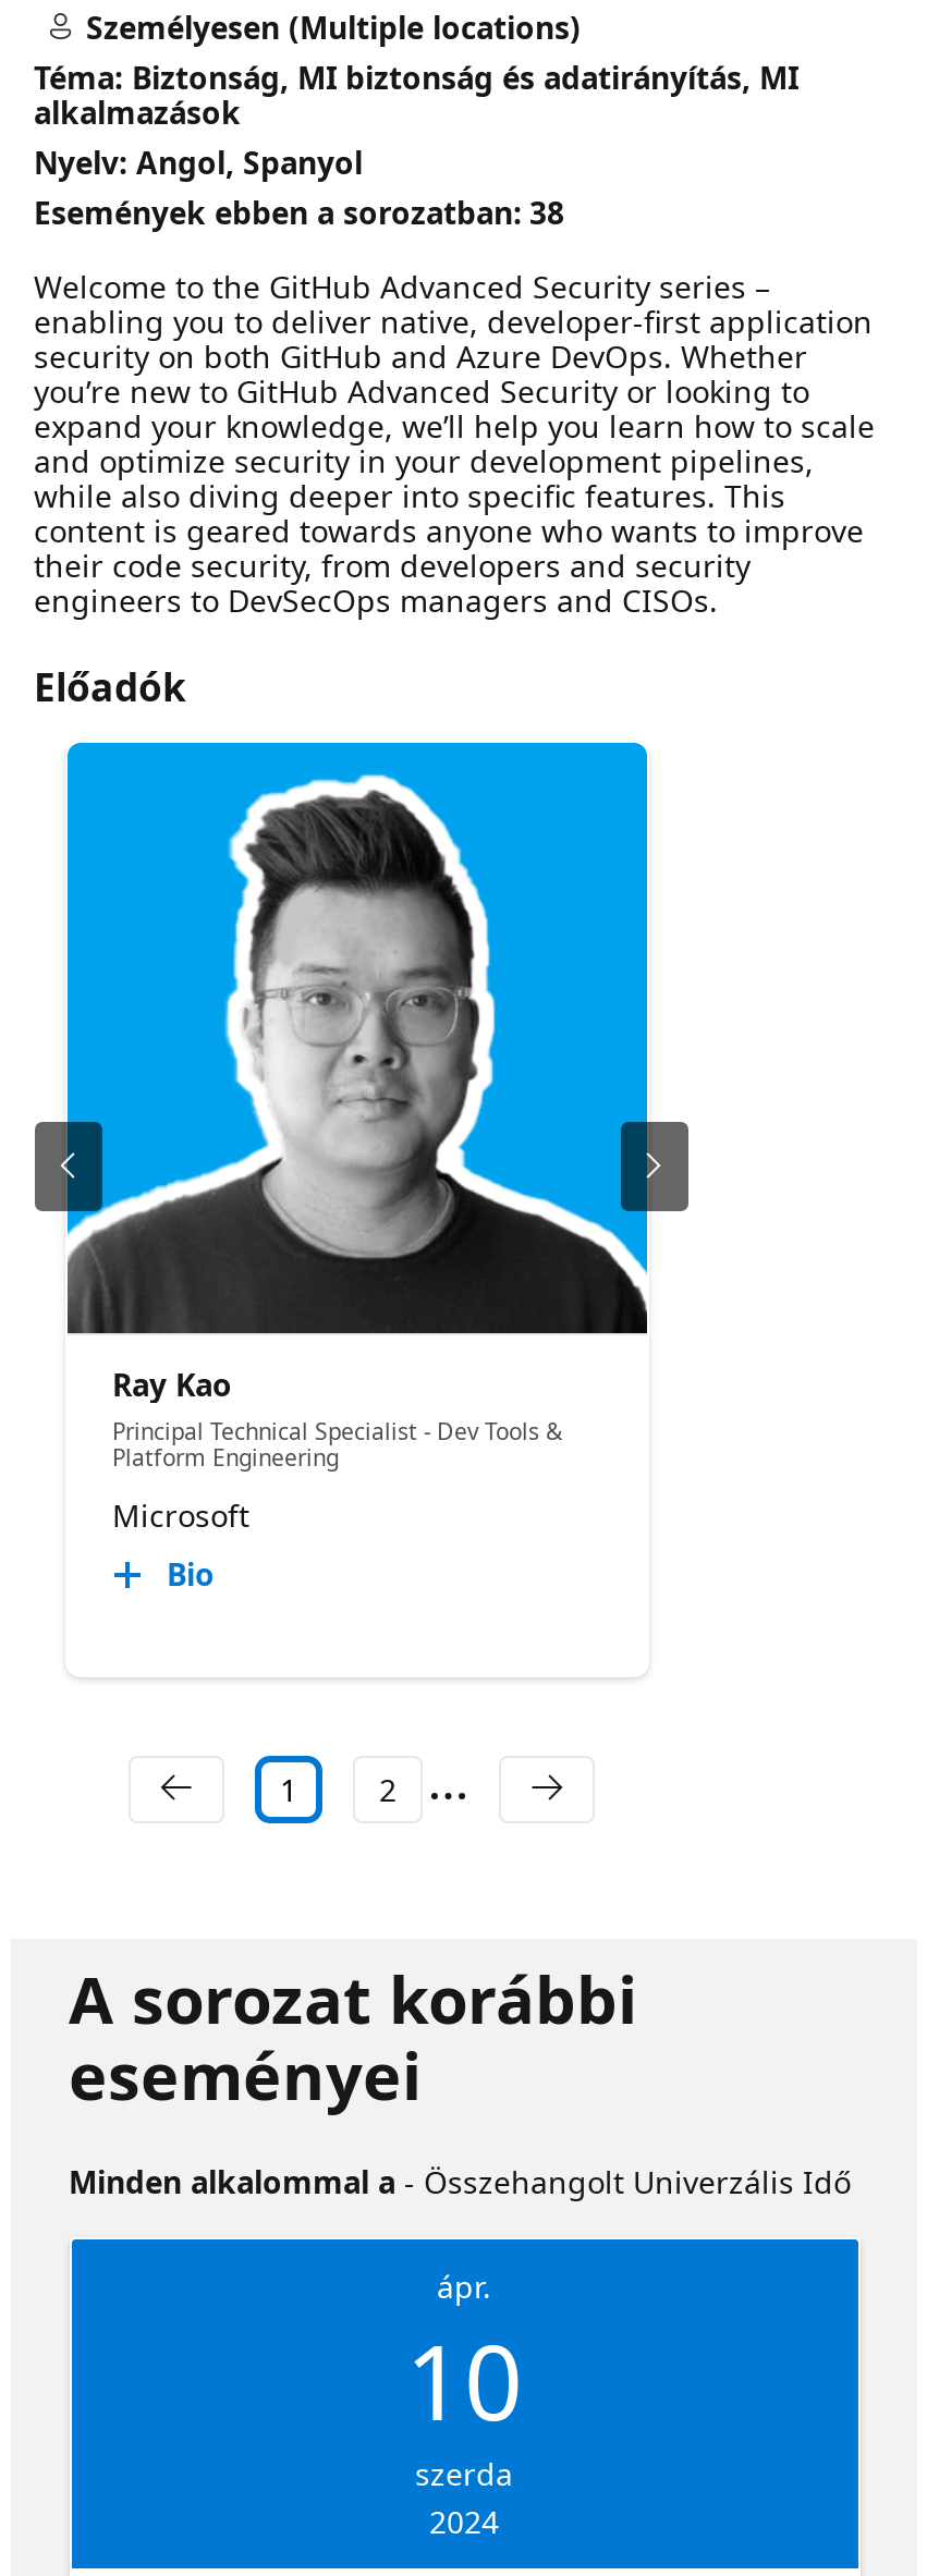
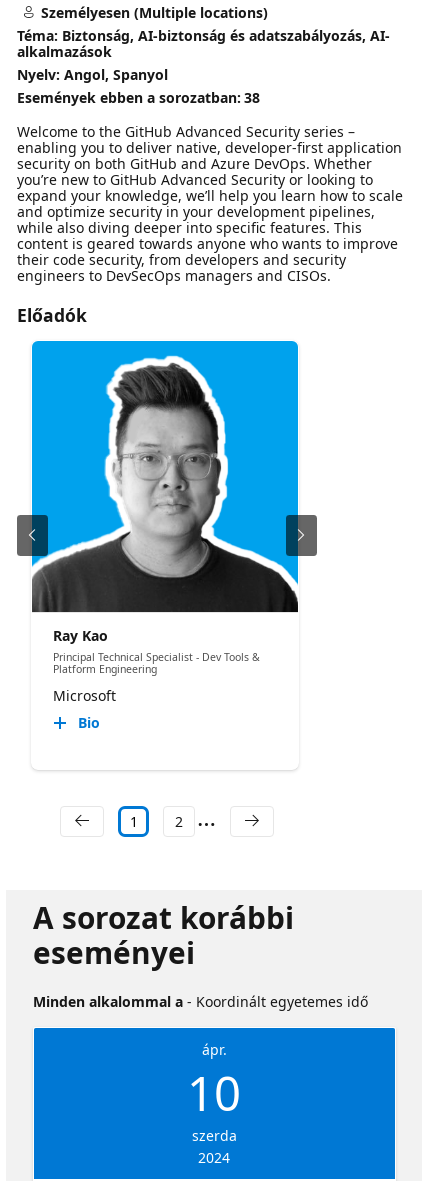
- Téma: Biztonság, MI biztonság és adatirányítás, MI
+ Téma: Biztonság, AI-biztonság és adatszabályozás, AI-

- Minden alkalommal a - Összehangolt Univerzális Idő
+ Minden alkalommal a - Koordinált egyetemes idő
